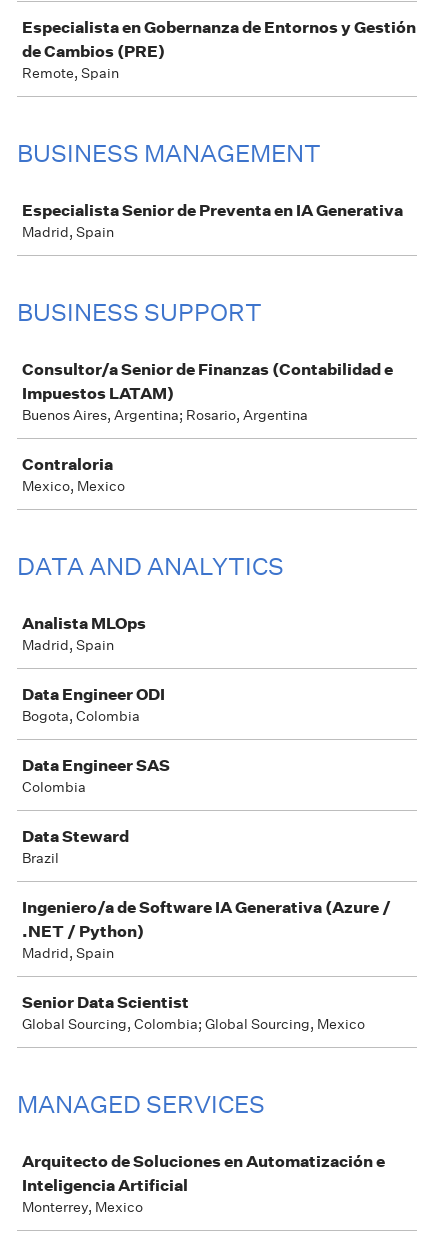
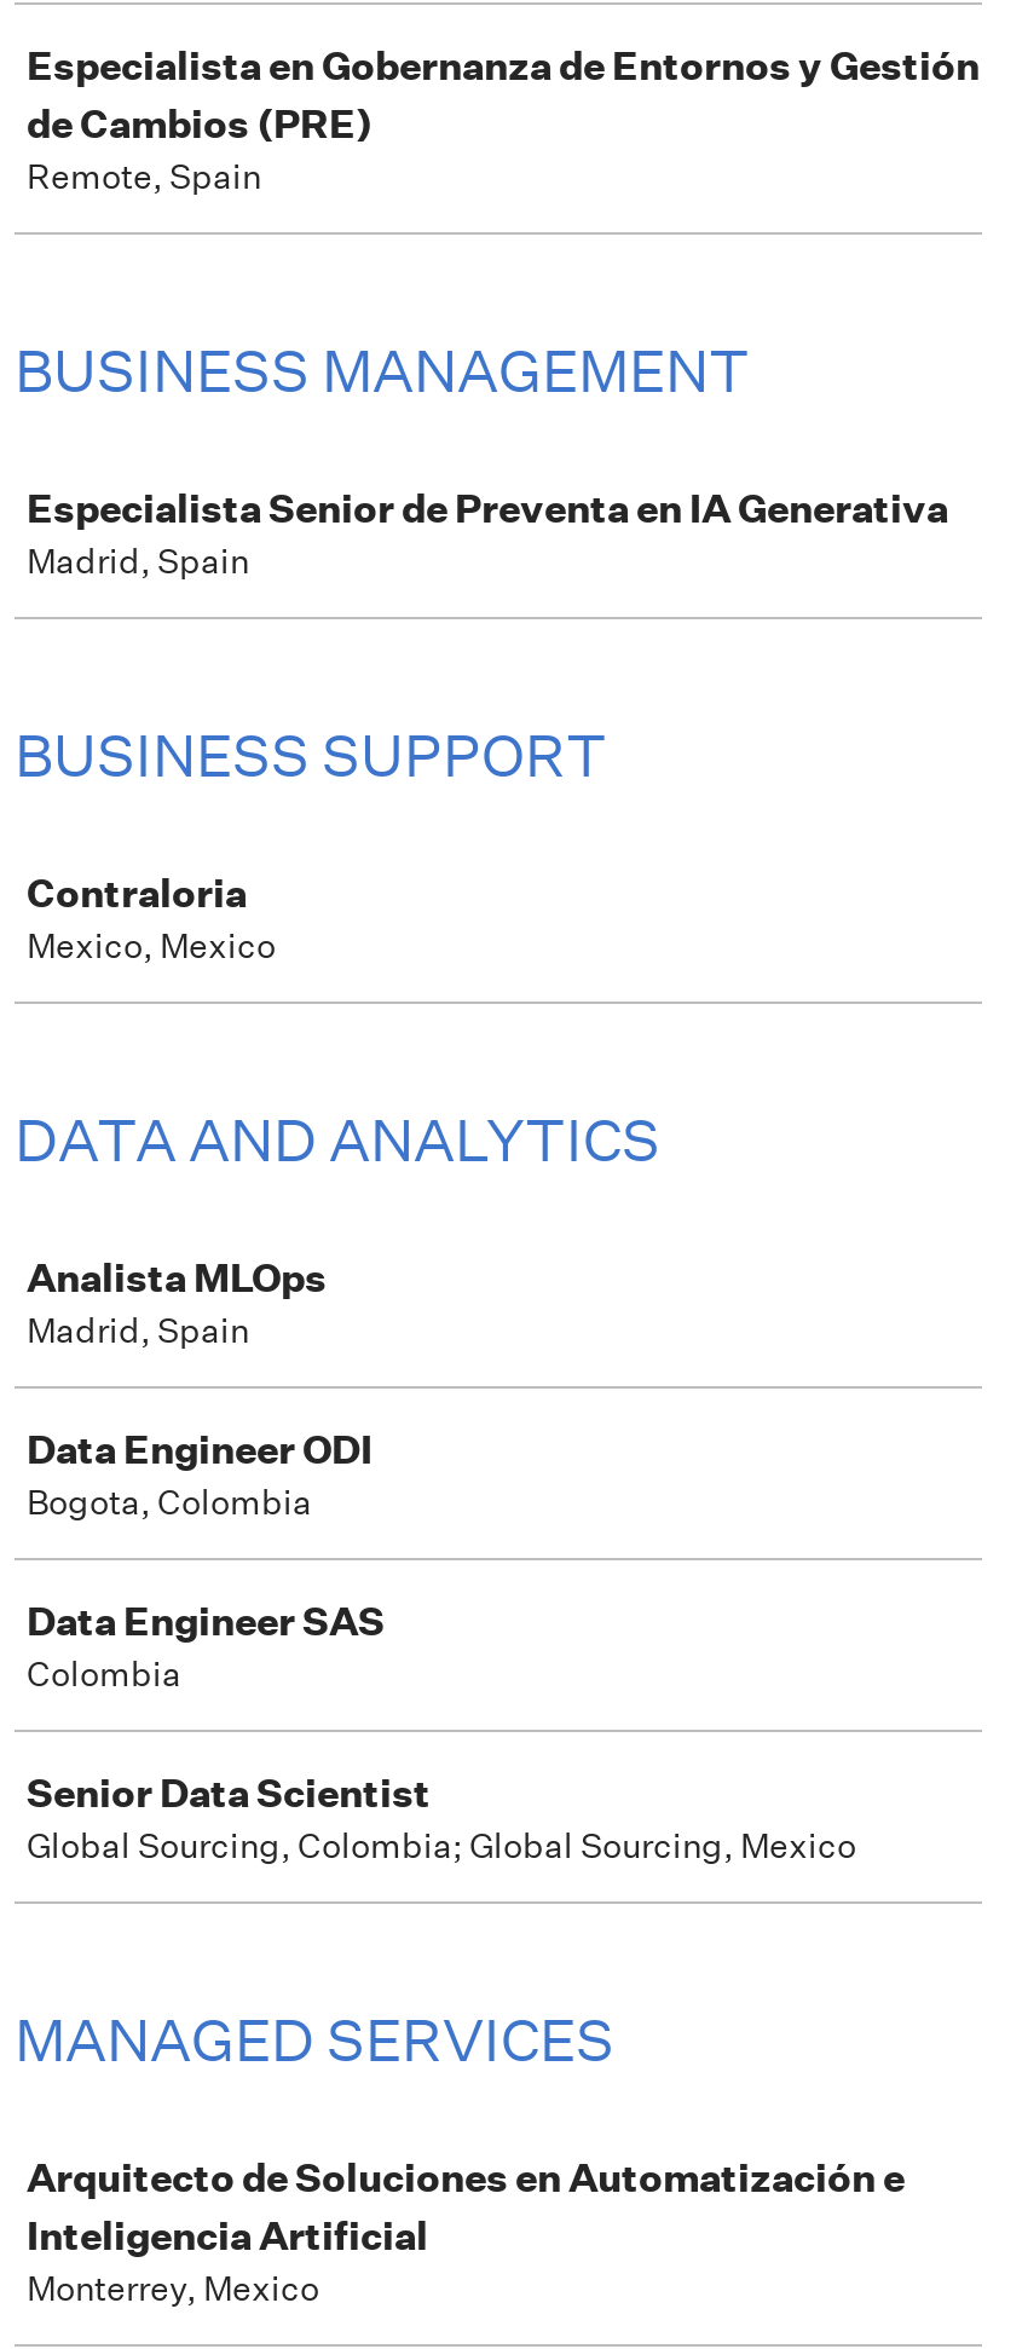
- Consultor/a Senior de Finanzas (Contabilidad e
- Impuestos LATAM)
- Buenos Aires, Argentina; Rosario, Argentina

- Data Steward
- Brazil
- Ingeniero/a de Software IA Generativa (Azure /
- .NET / Python)
- Madrid, Spain
